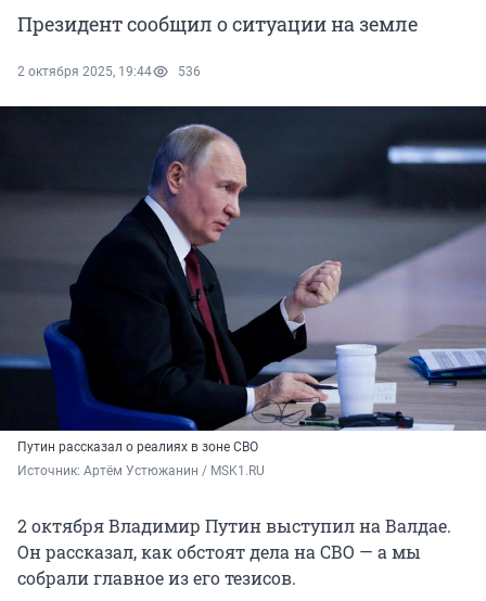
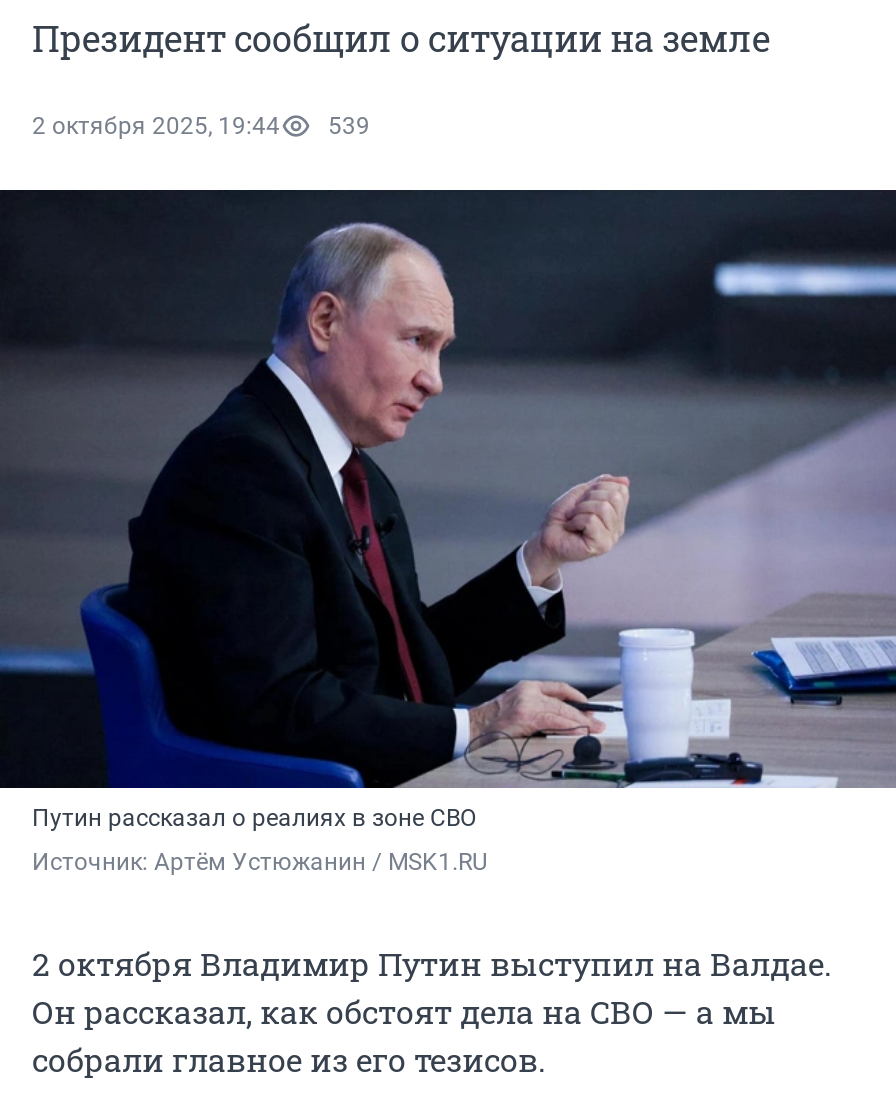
- 2 октября 2025, 19:44 536
+ 2 октября 2025, 19:44 539
